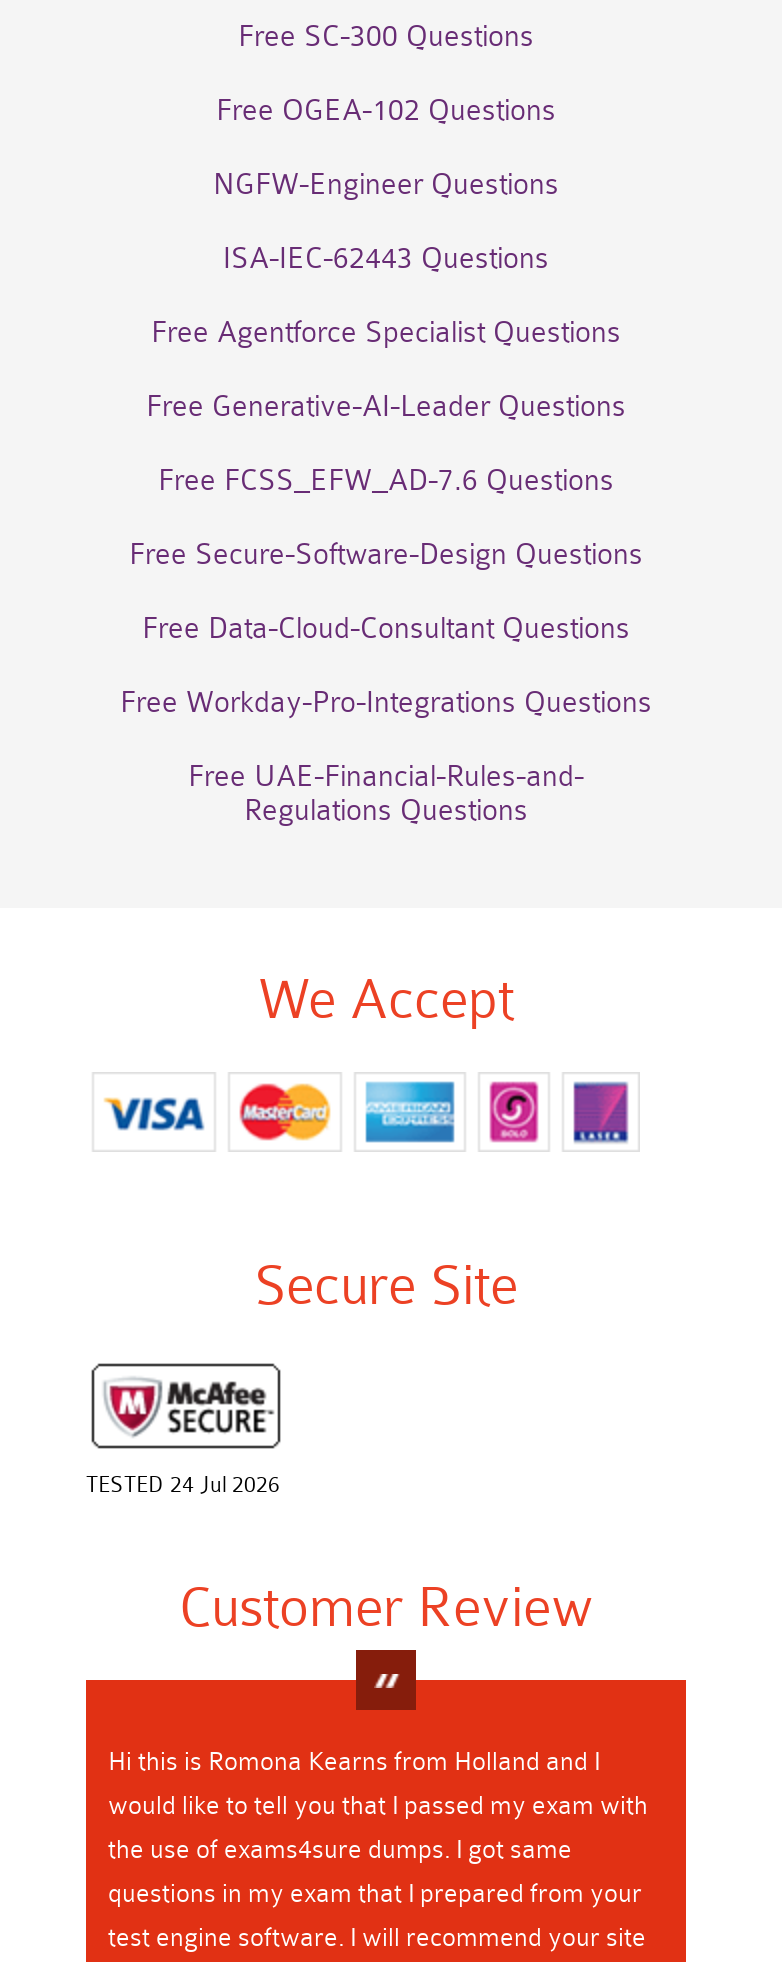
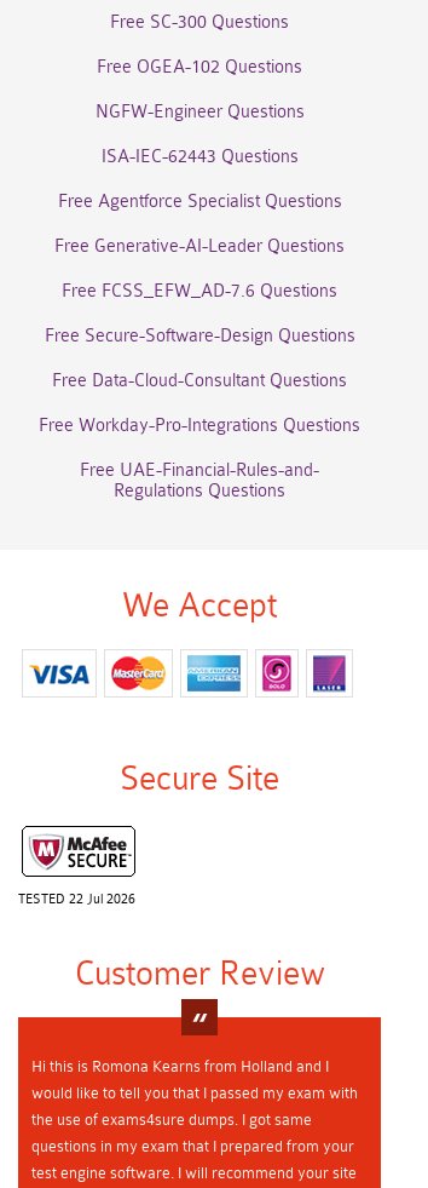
- TESTED 24 Jul 2026
+ TESTED 22 Jul 2026
